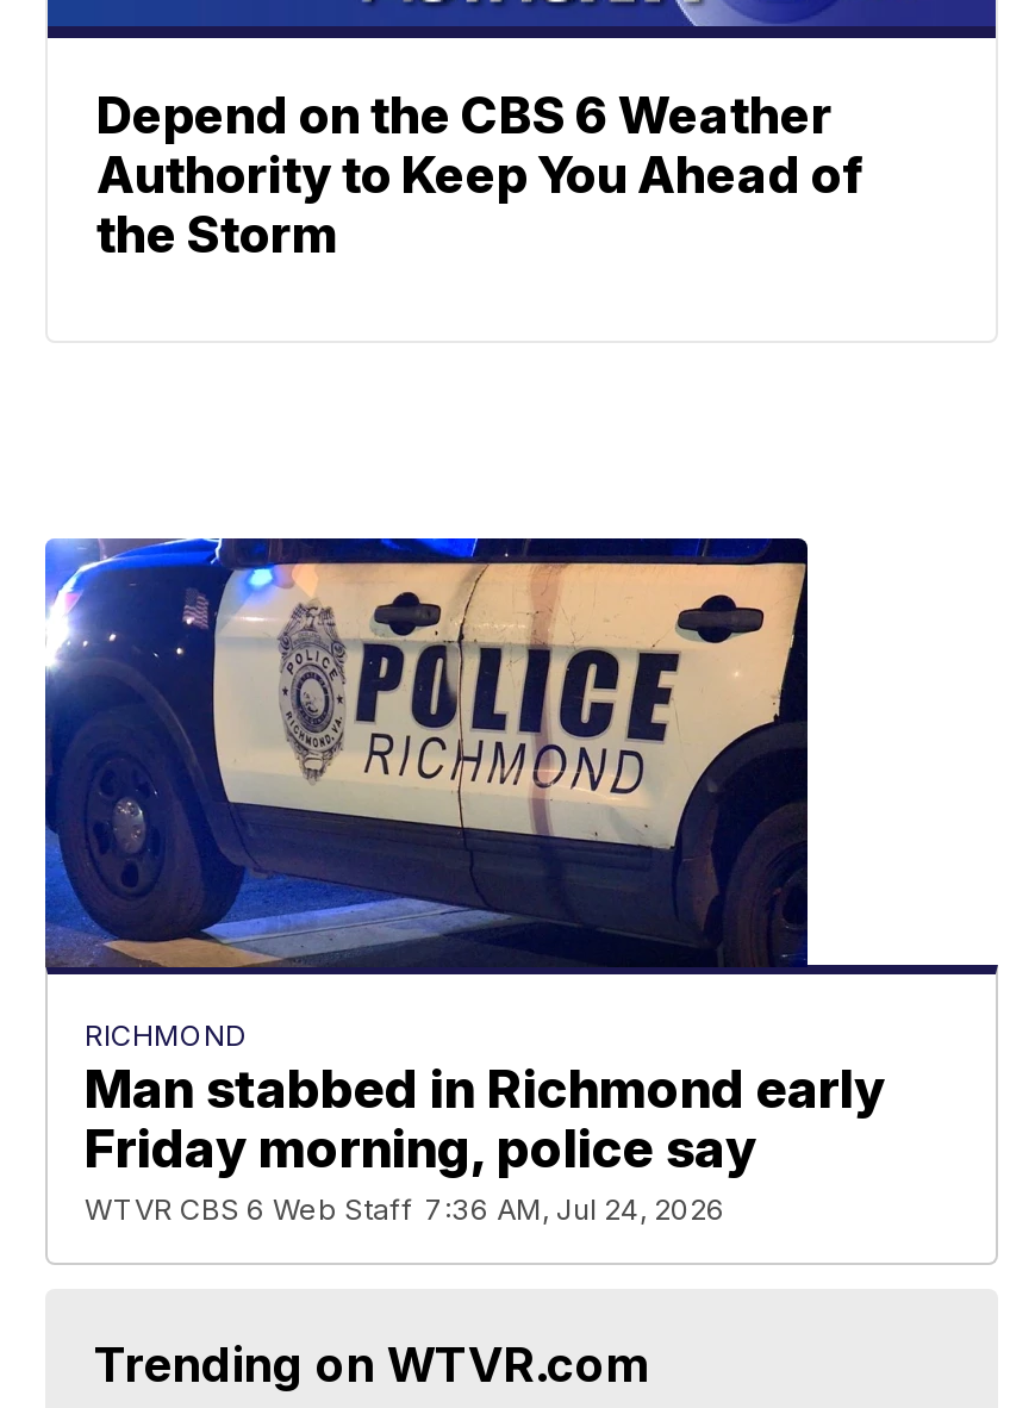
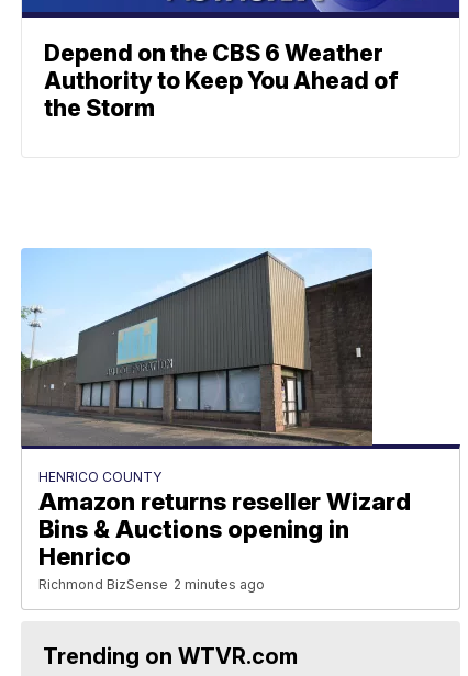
- [image]
- RICHMOND
- Man stabbed in Richmond early
- Friday morning, police say
- WTVR CBS 6 Web Staff 7:36 AM, Jul 24, 2026
+ [image]
+ HENRICO COUNTY
+ Amazon returns reseller Wizard
+ Bins & Auctions opening in
+ Henrico
+ Richmond BizSense 2 minutes ago
